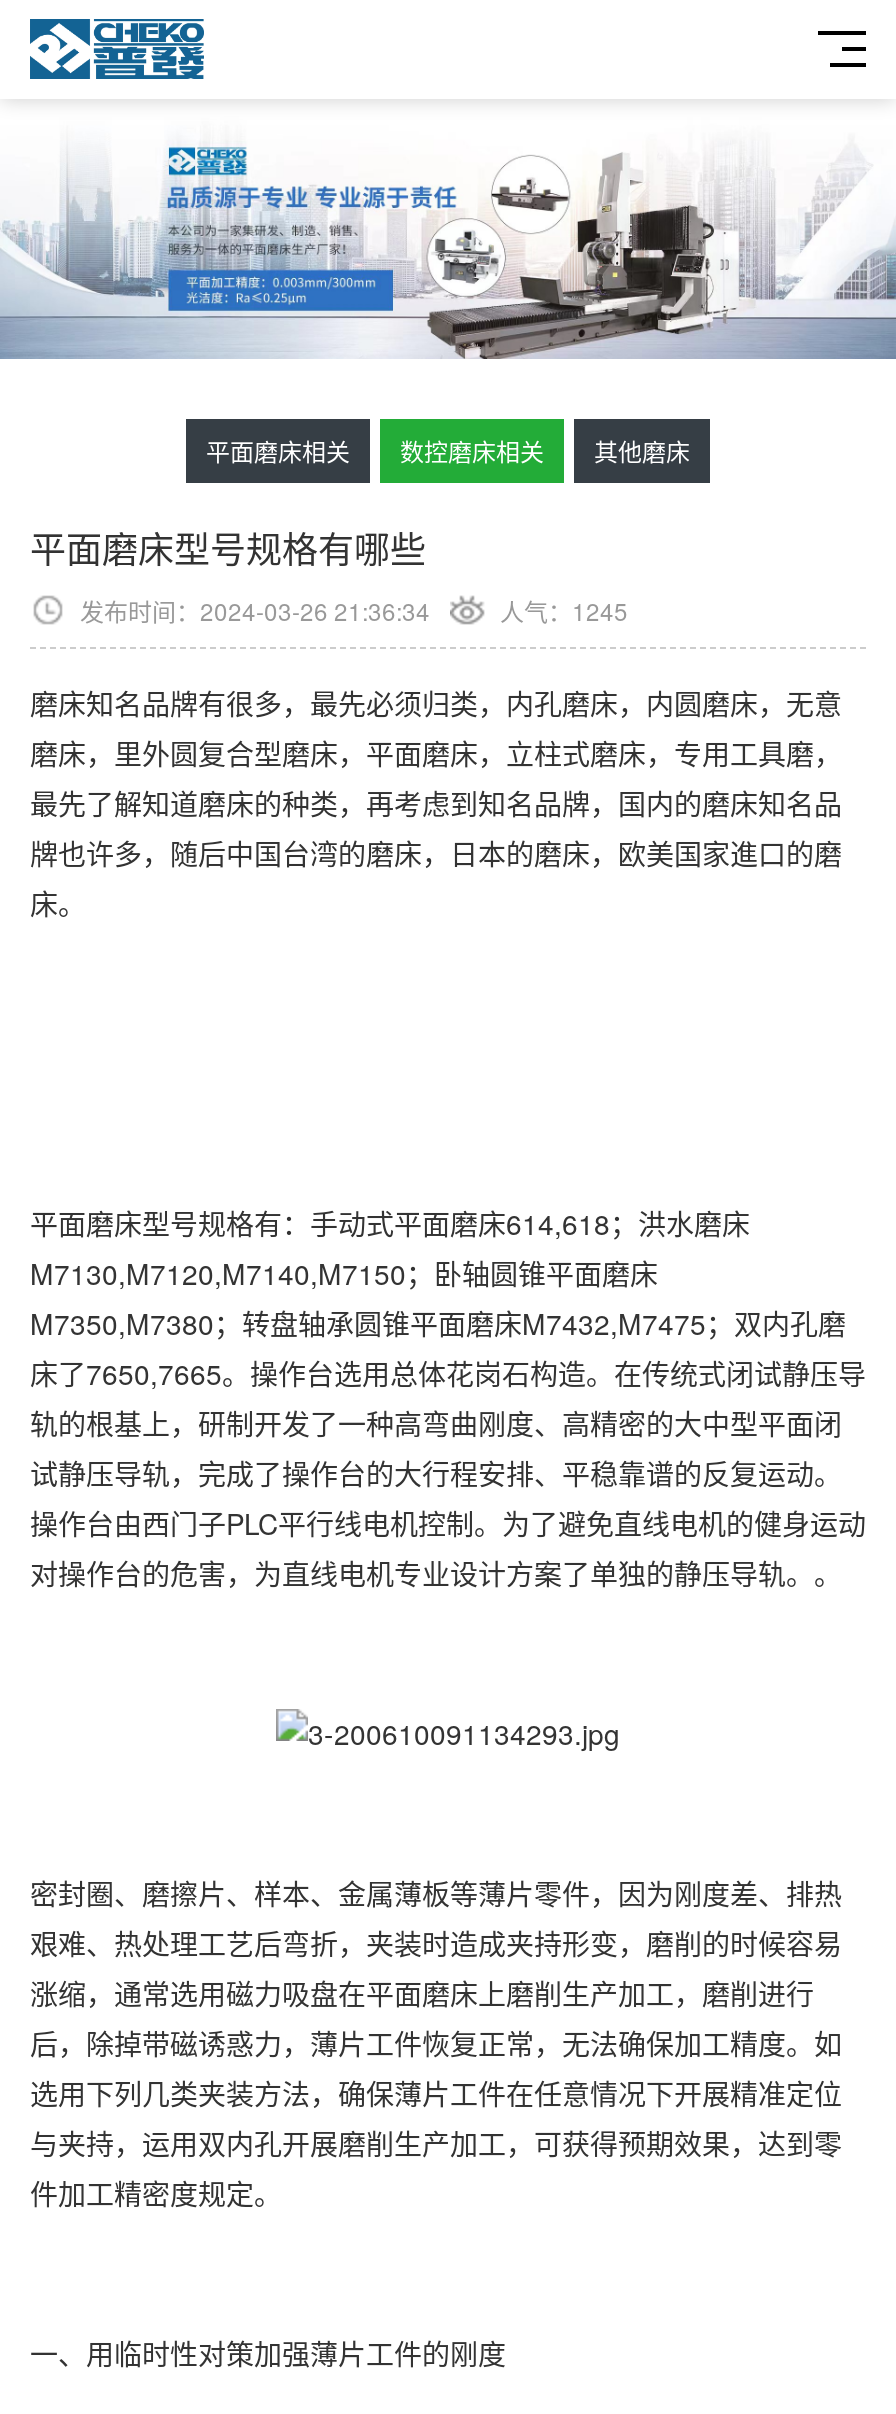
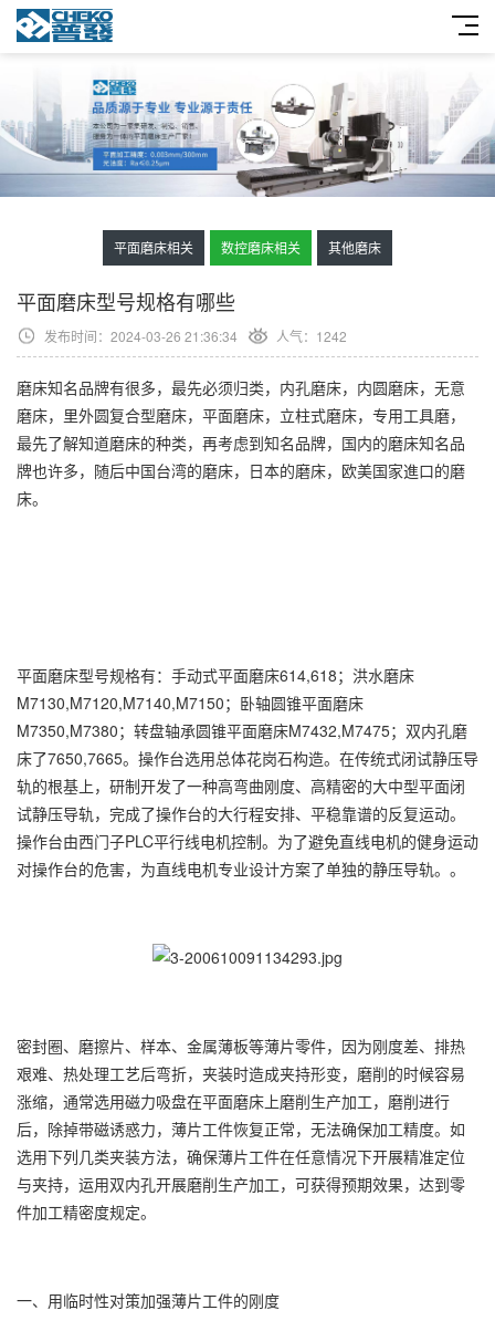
- 人气：1245
+ 人气：1242
